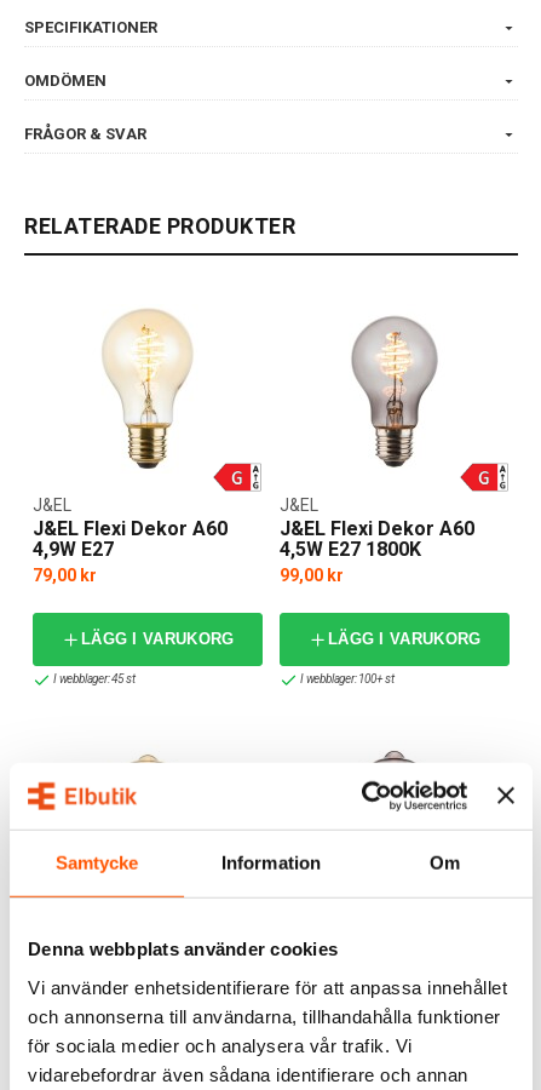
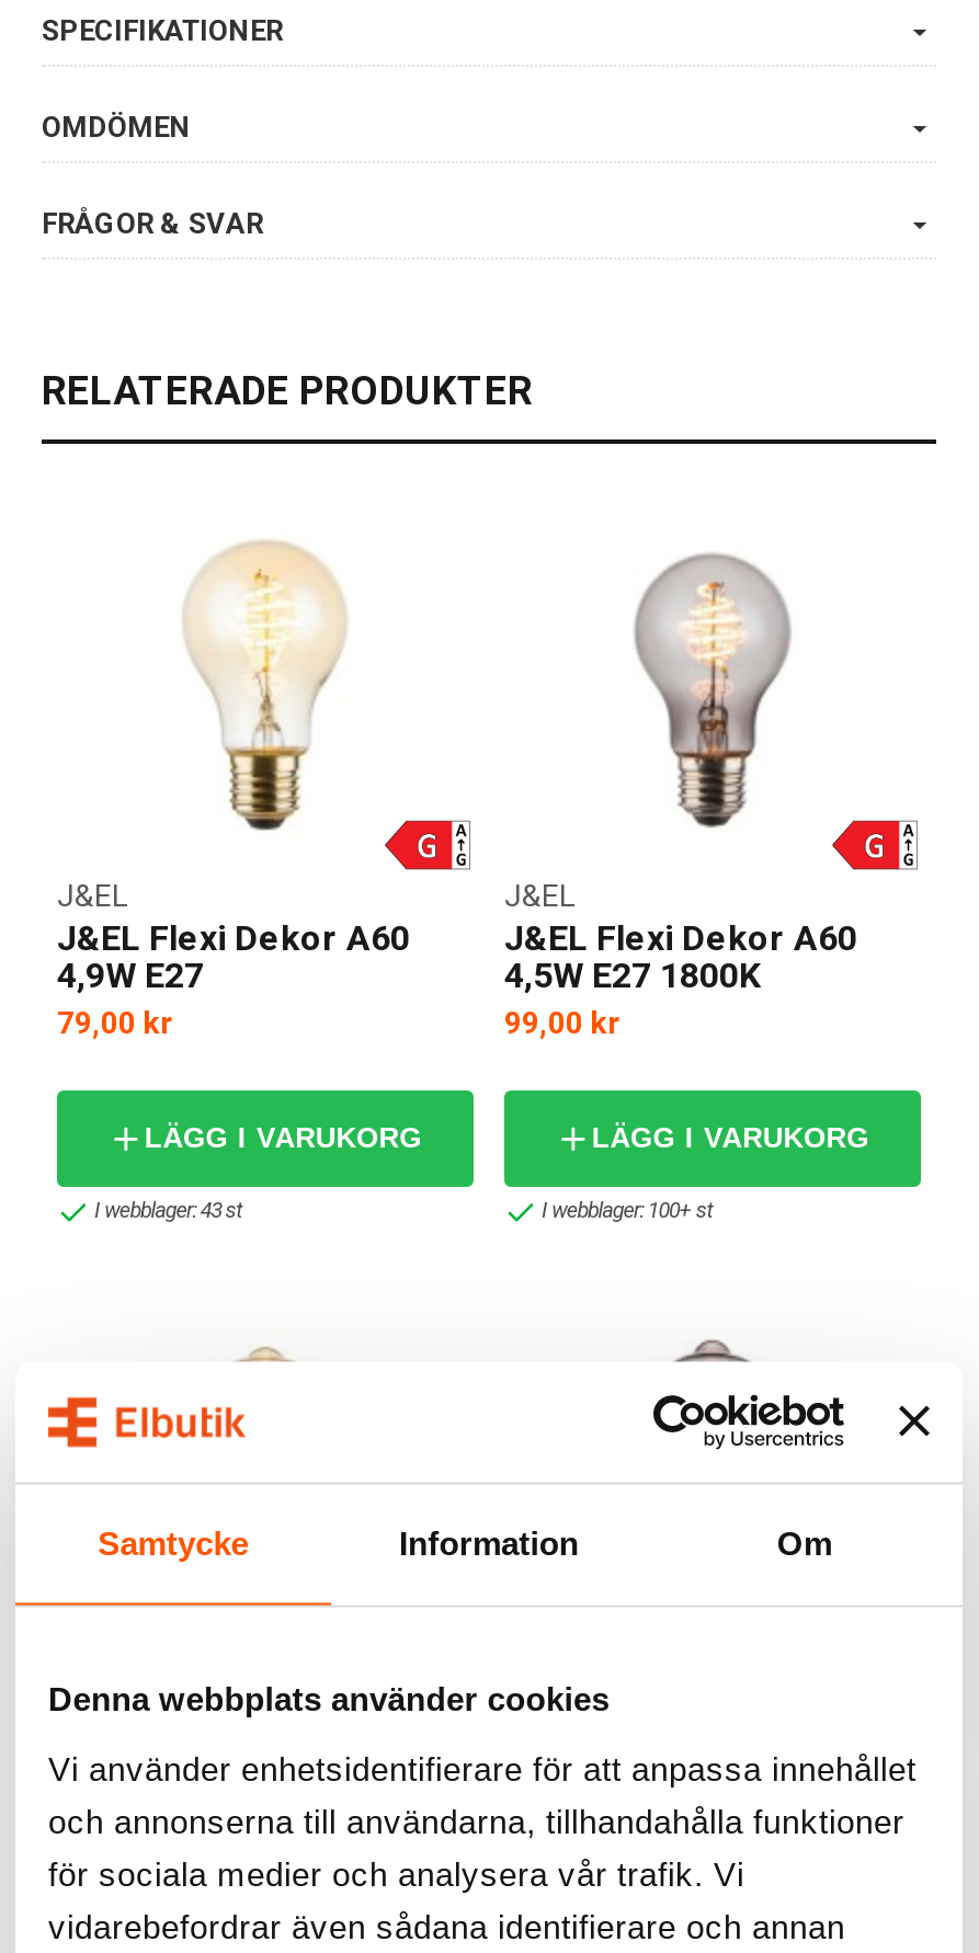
- I webblager: 45 st
+ I webblager: 43 st
